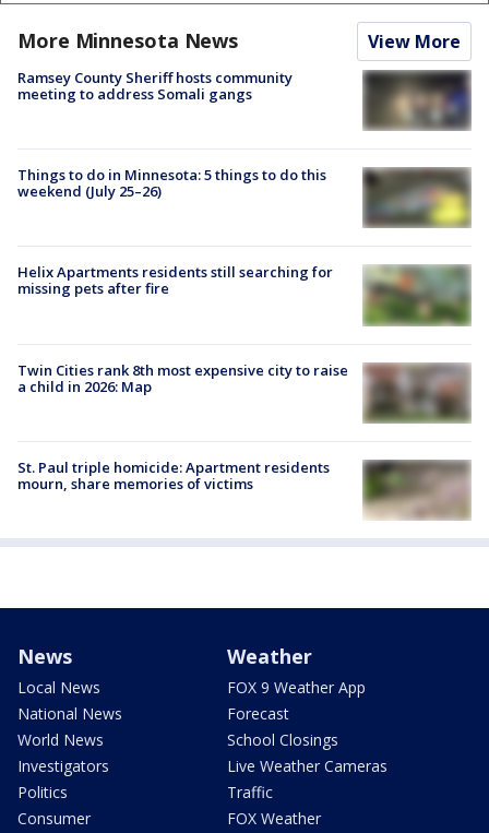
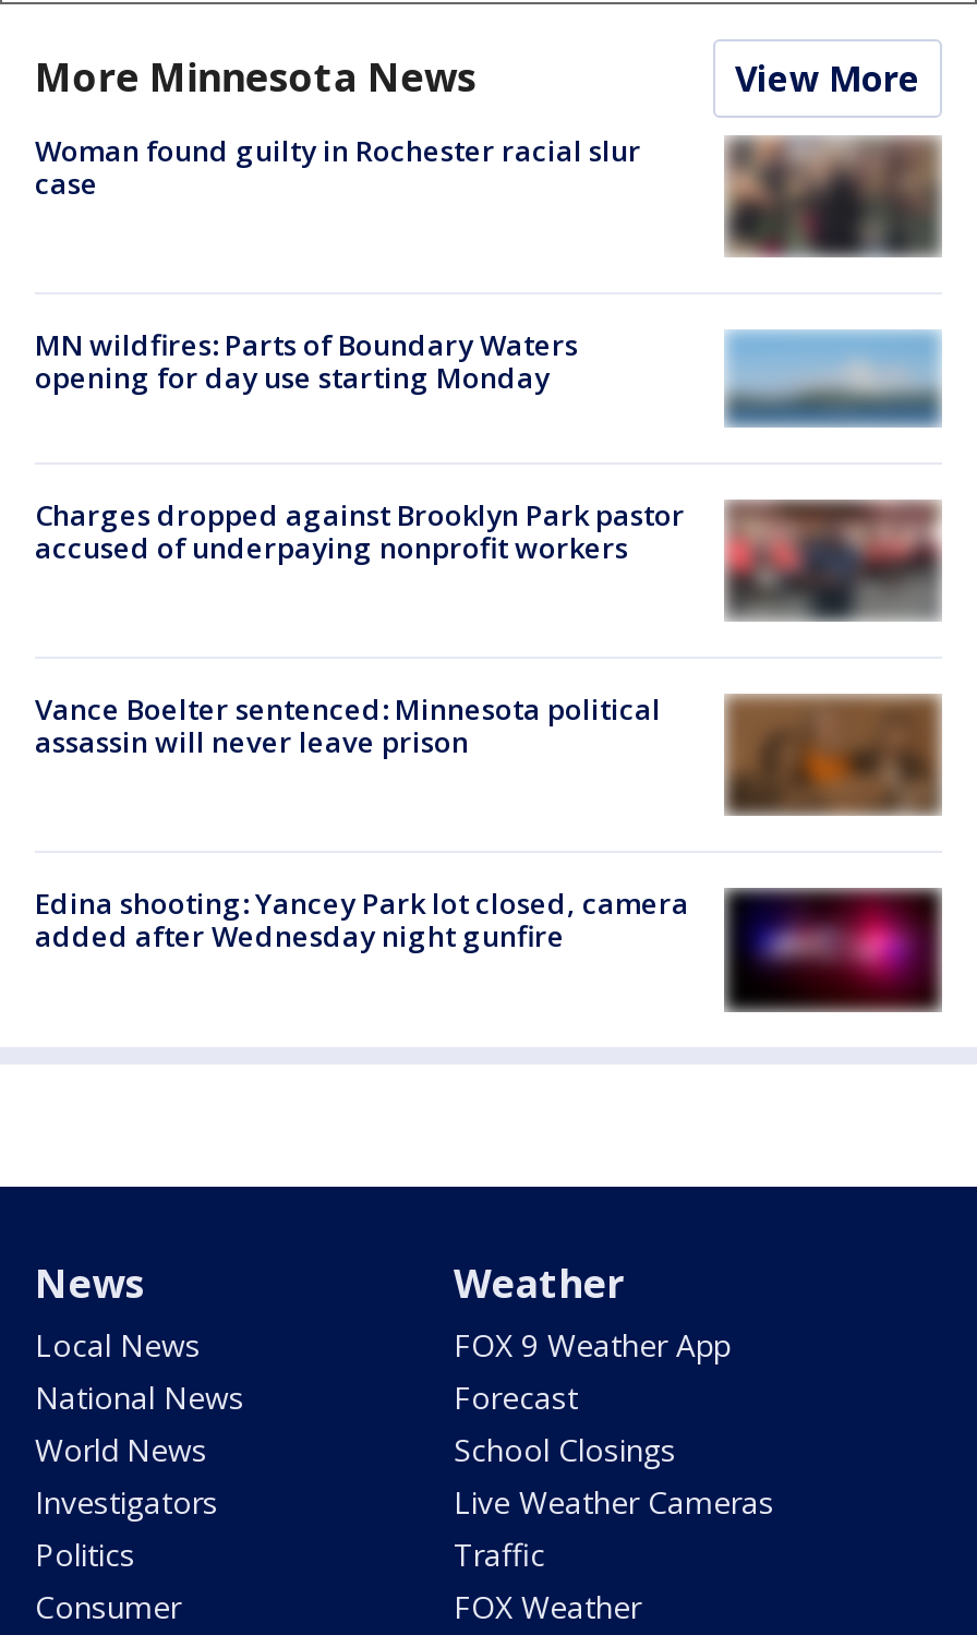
- Ramsey County Sheriff hosts community
- meeting to address Somali gangs
+ Woman found guilty in Rochester racial slur
+ case

- [image]
+ [image]

- Things to do in Minnesota: 5 things to do this
- weekend (July 25–26)
+ MN wildfires: Parts of Boundary Waters
+ opening for day use starting Monday

- [image]
+ [image]

- [image]
- Helix Apartments residents still searching for
- missing pets after fire
+ [image]
+ Charges dropped against Brooklyn Park pastor
+ accused of underpaying nonprofit workers

- [image]
- Twin Cities rank 8th most expensive city to raise
- a child in 2026: Map
+ [image]
+ Vance Boelter sentenced: Minnesota political
+ assassin will never leave prison

- [image]
- St. Paul triple homicide: Apartment residents
- mourn, share memories of victims
+ [image]
+ Edina shooting: Yancey Park lot closed, camera
+ added after Wednesday night gunfire
